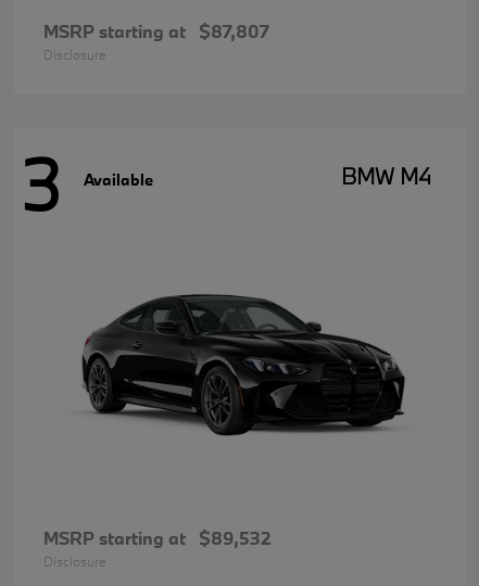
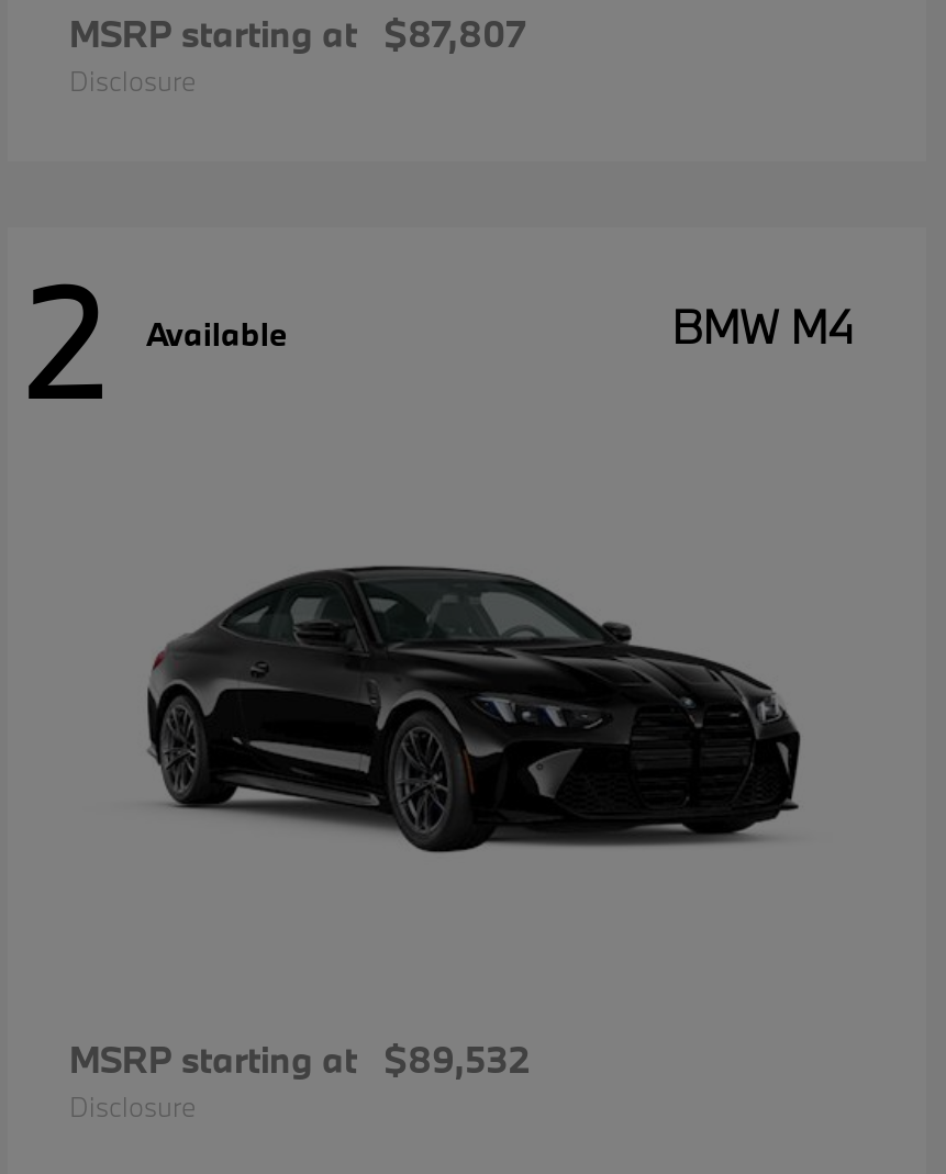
- 3 Available
+ 2 Available
